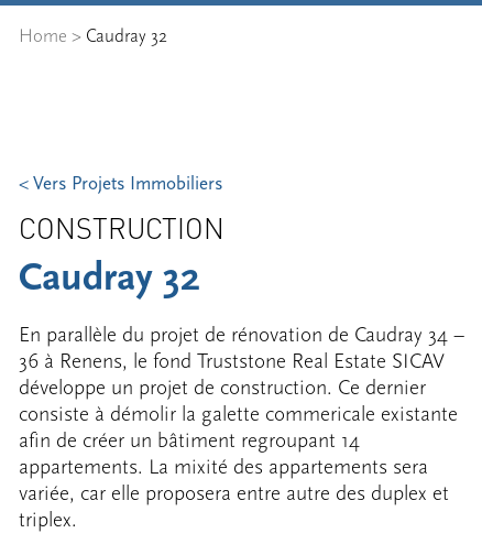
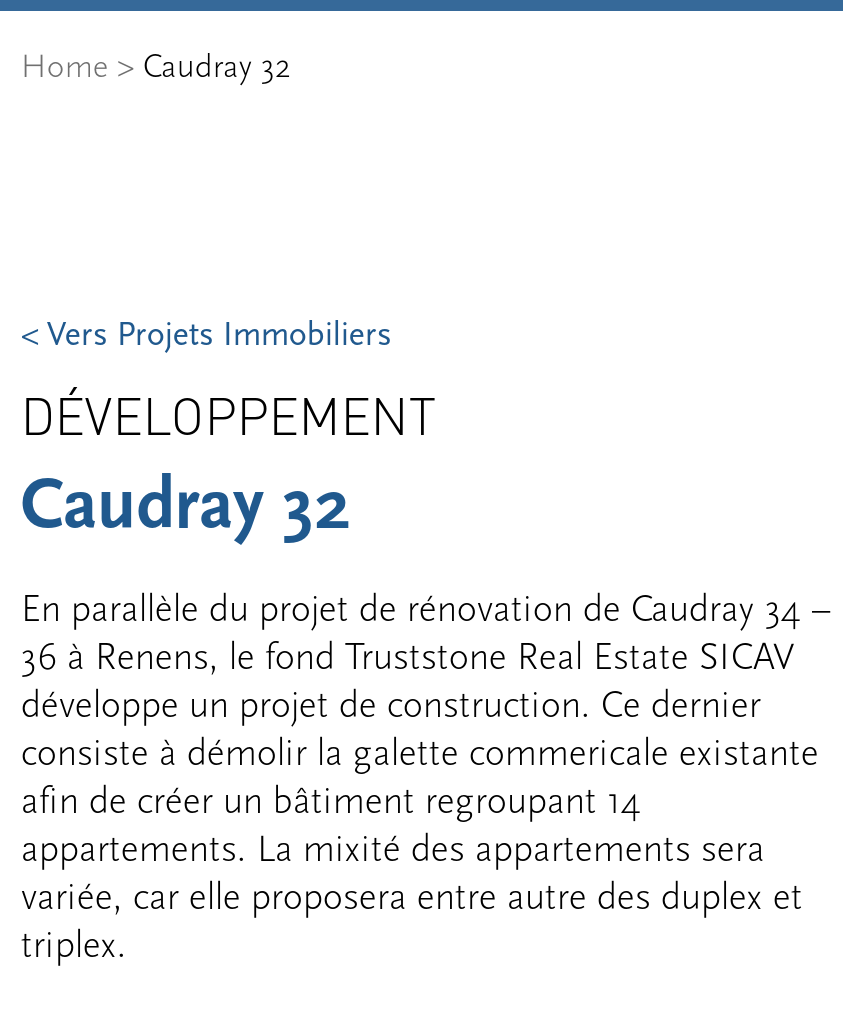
- CONSTRUCTION
+ DÉVELOPPEMENT
